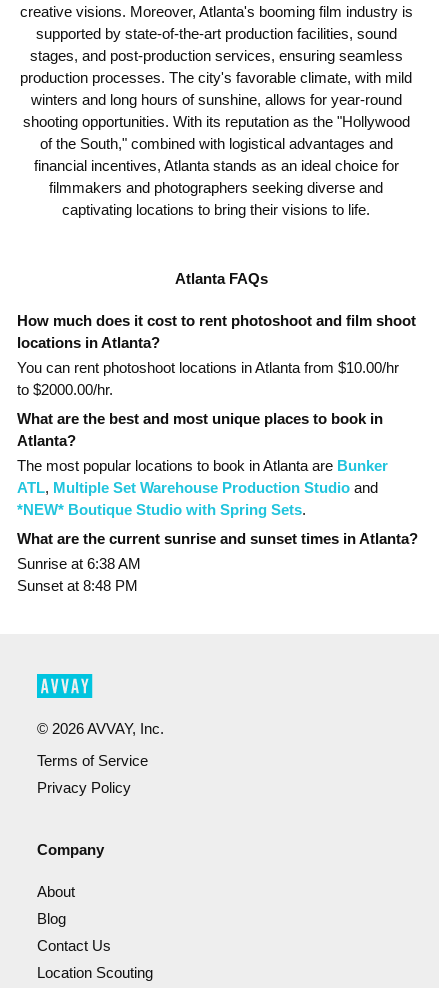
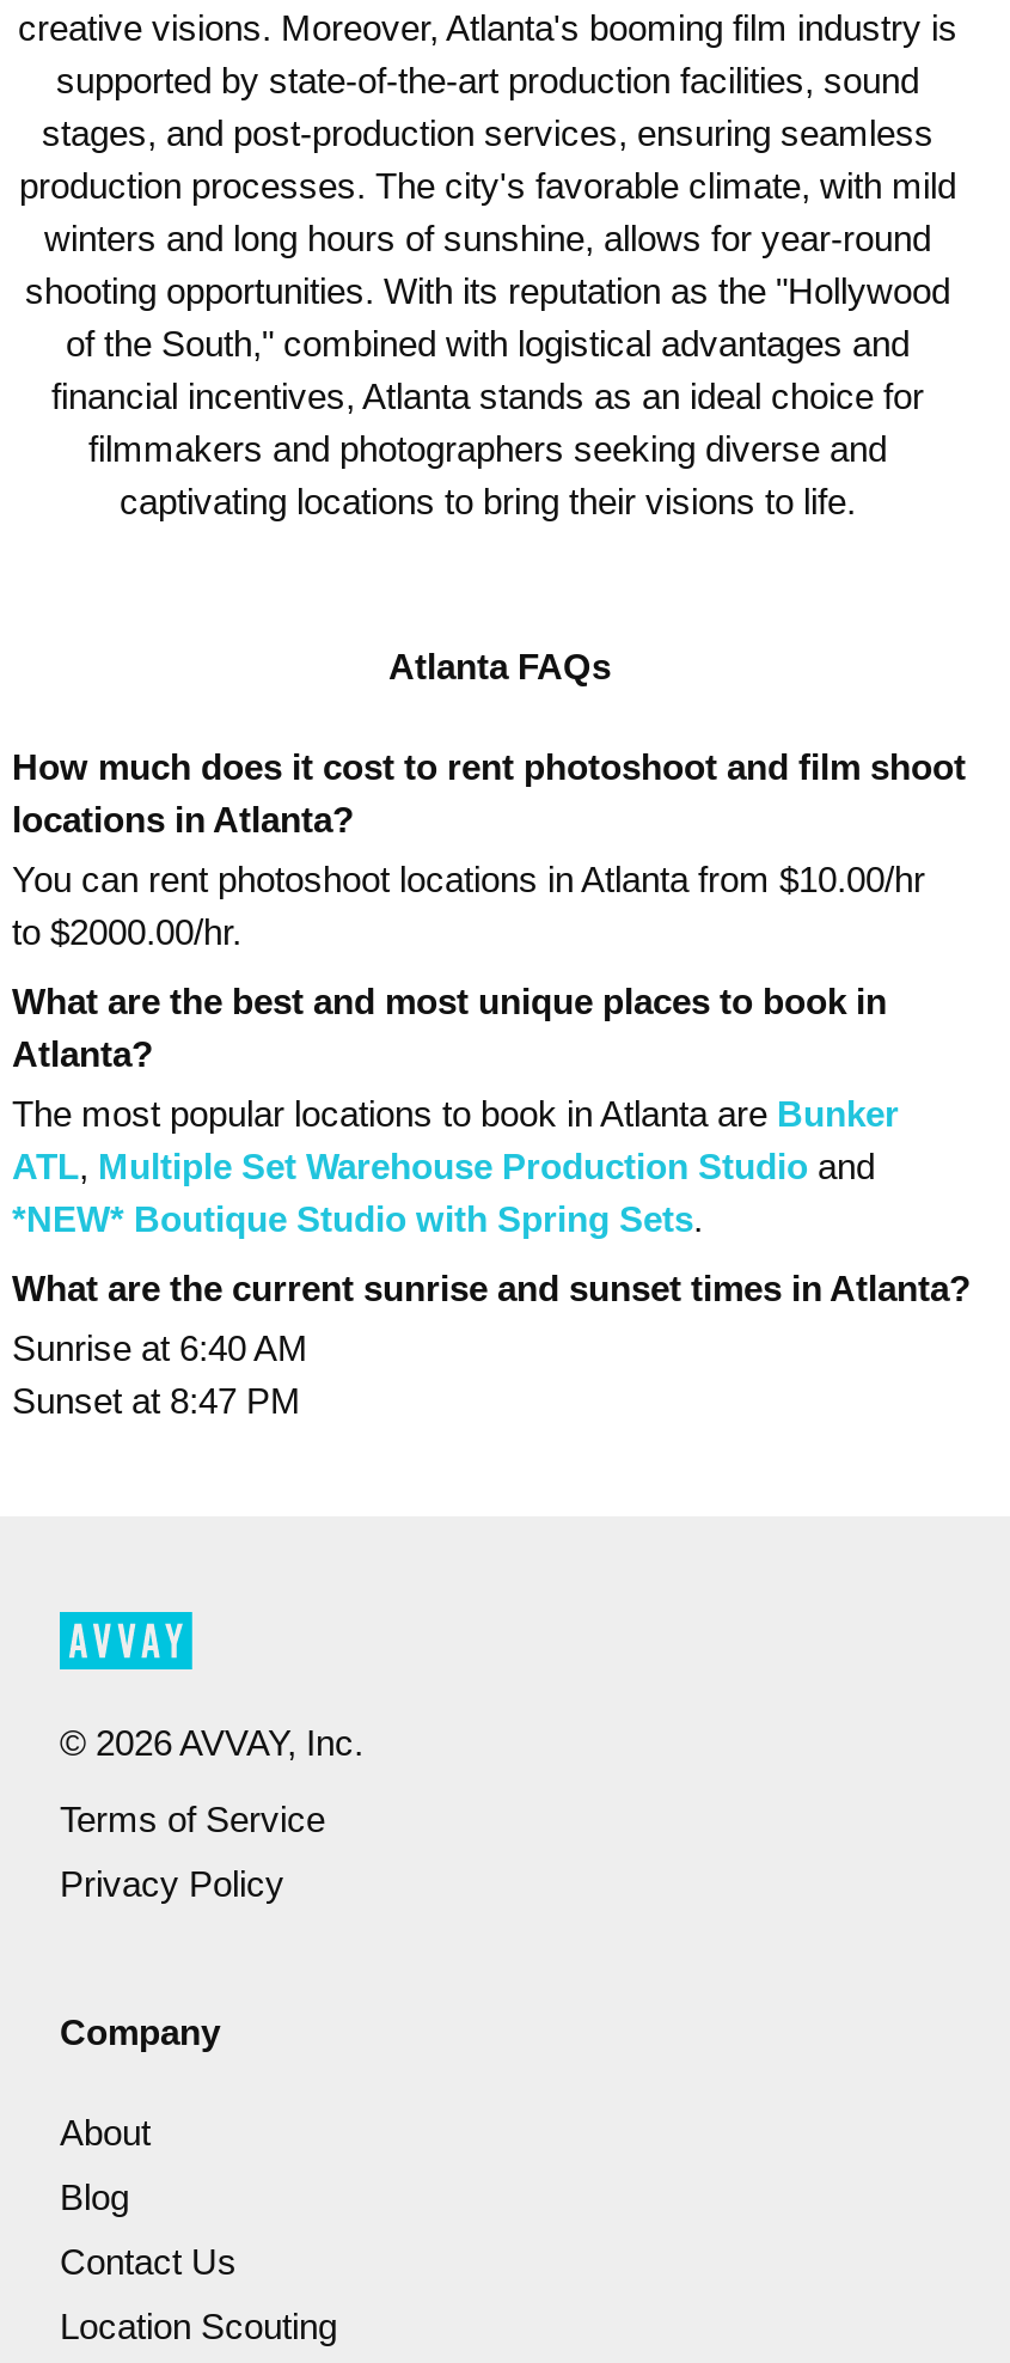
- Sunrise at 6:38 AM
+ Sunrise at 6:40 AM

- Sunset at 8:48 PM
+ Sunset at 8:47 PM
